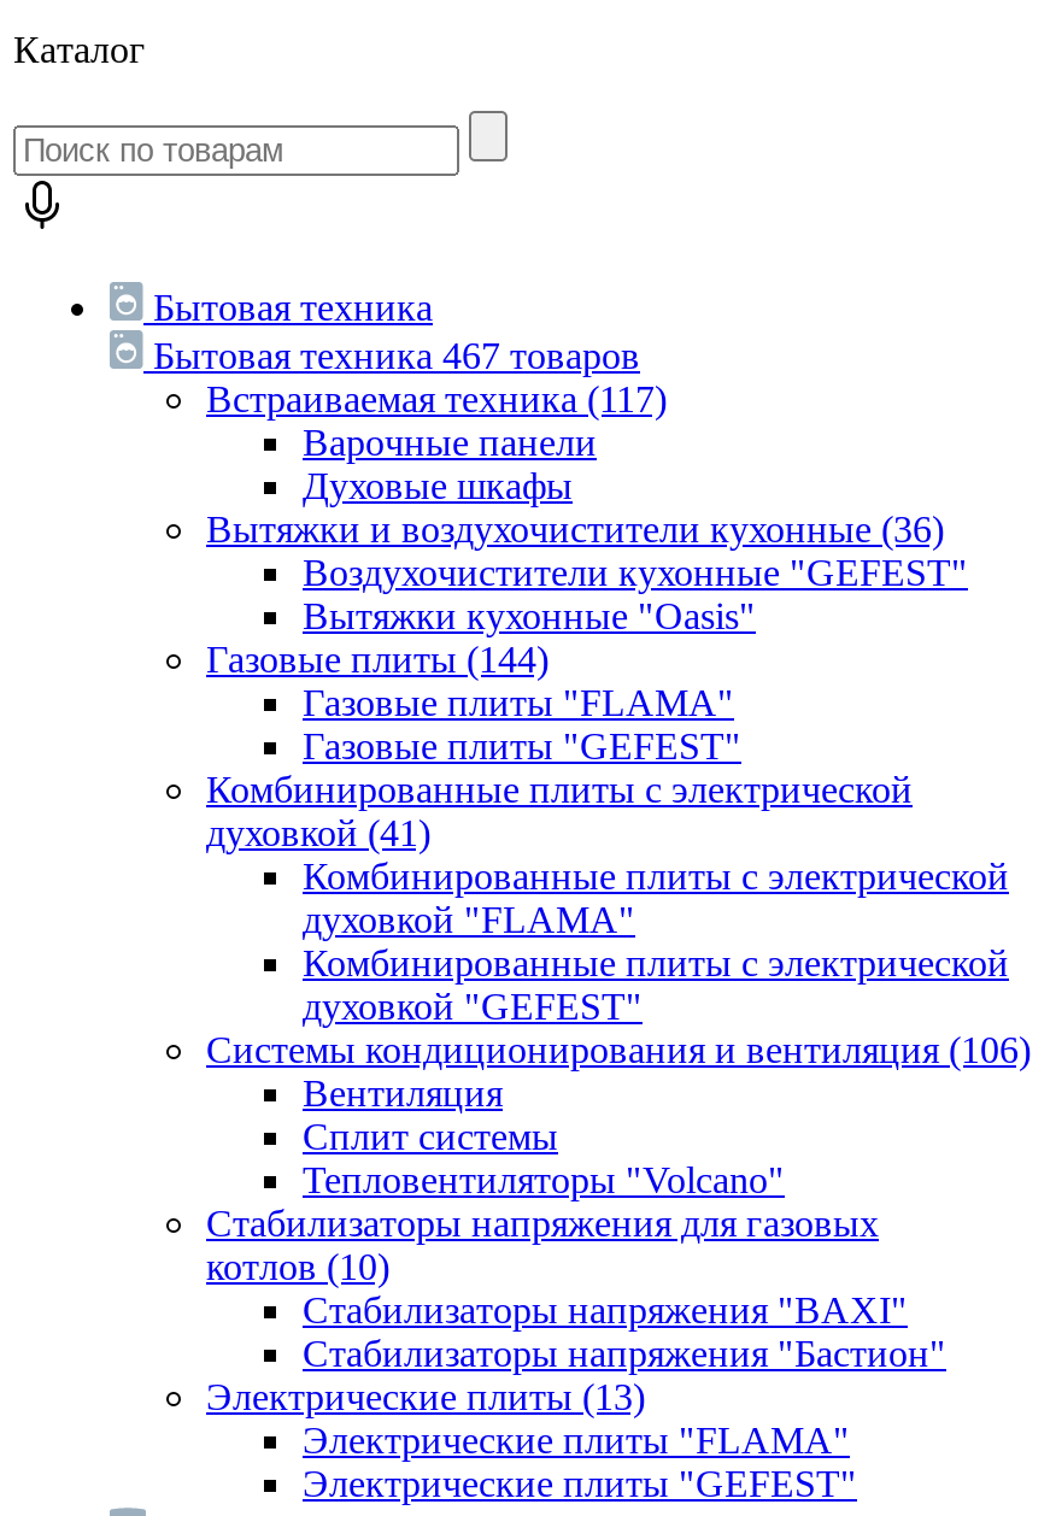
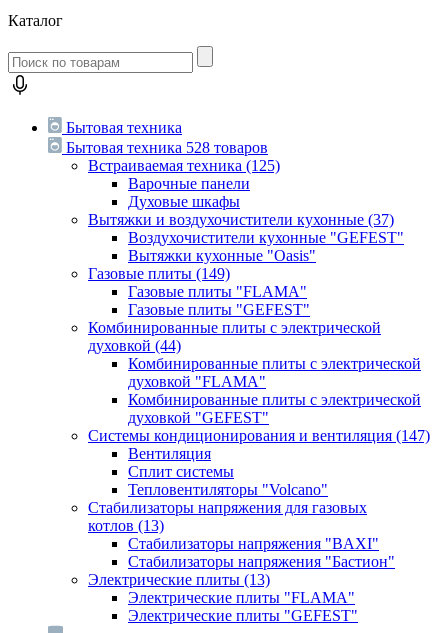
- Бытовая техника 467 товаров
+ Бытовая техника 528 товаров

- Встраиваемая техника (117)
+ Встраиваемая техника (125)

- Вытяжки и воздухочистители кухонные (36)
+ Вытяжки и воздухочистители кухонные (37)

- Газовые плиты (144)
+ Газовые плиты (149)

- духовкой(41)
+ духовкой(44)

- Системы кондиционирования и вентиляция (106)
+ Системы кондиционирования и вентиляция (147)

- котлов (10)
+ котлов (13)
